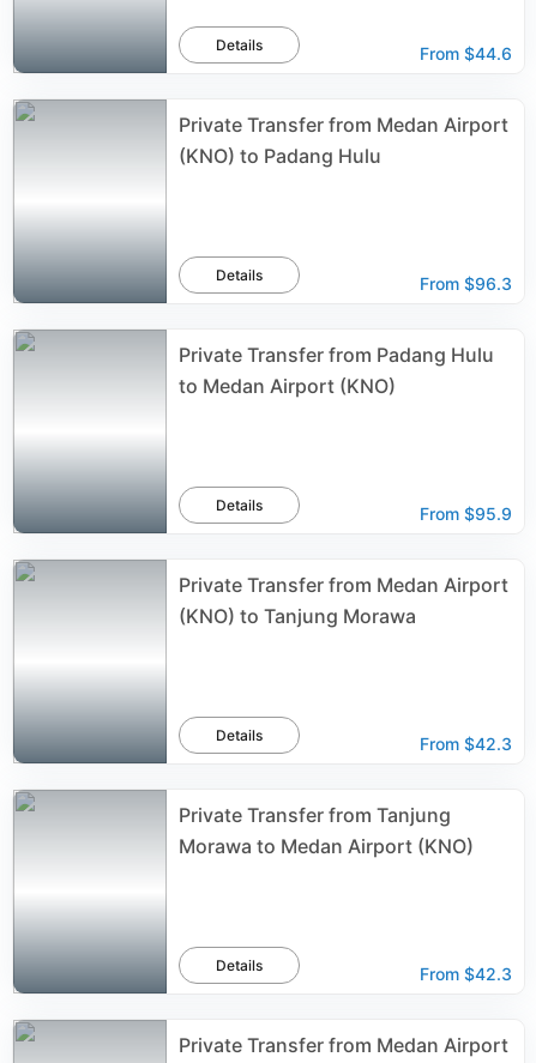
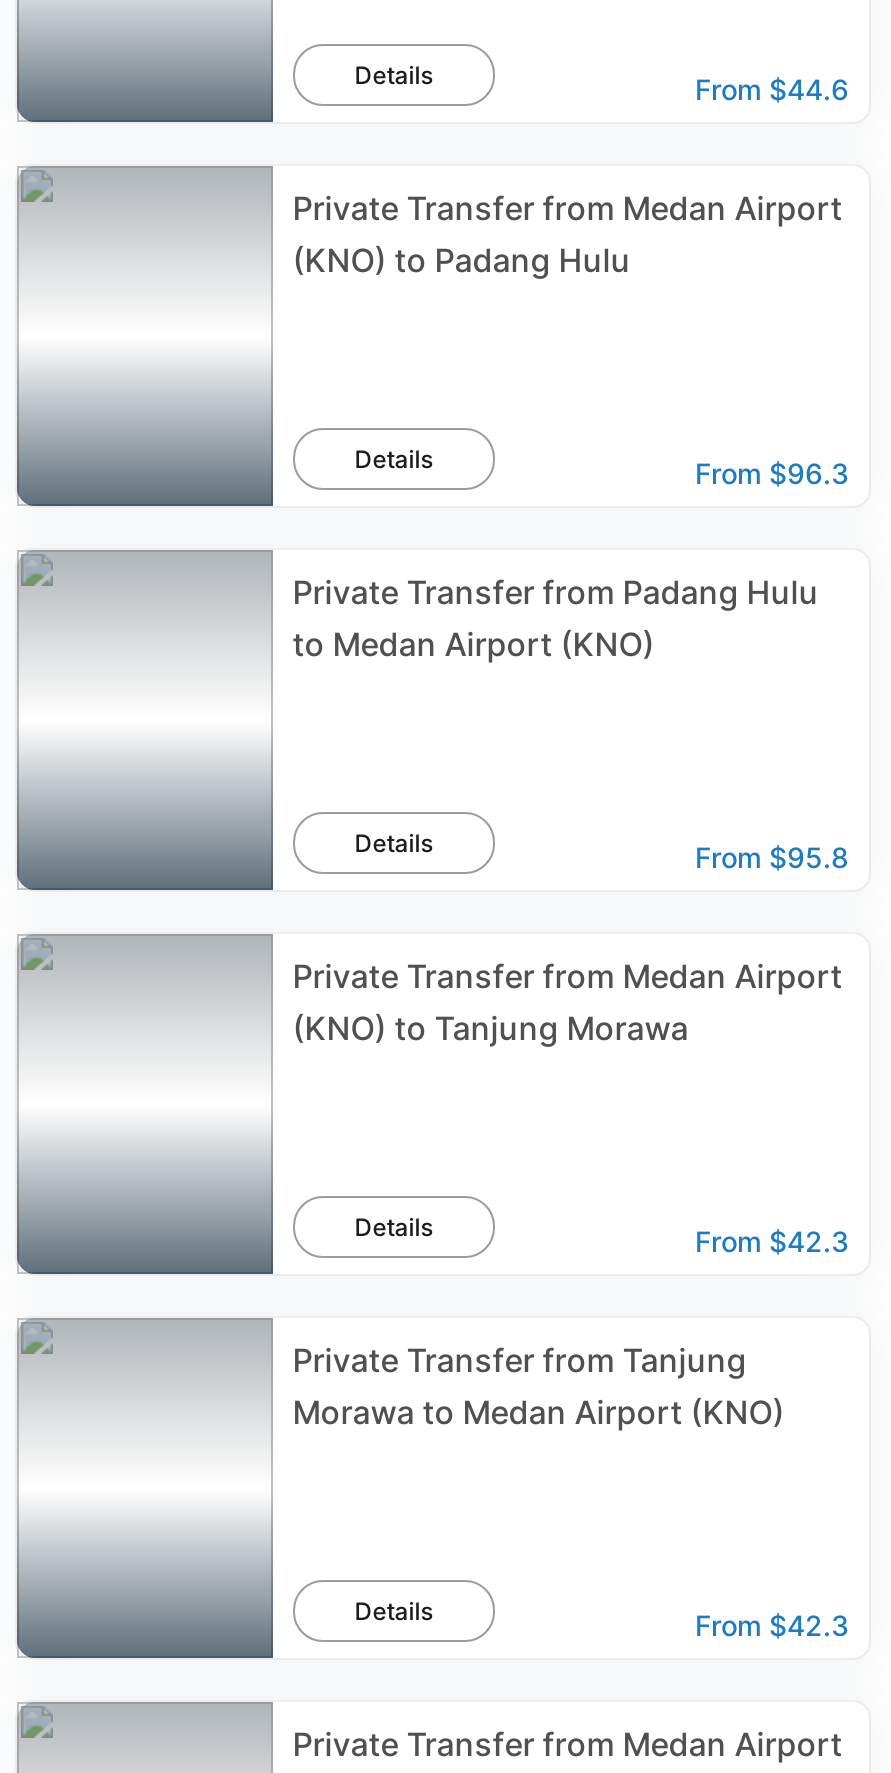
- From $95.9
+ From $95.8
